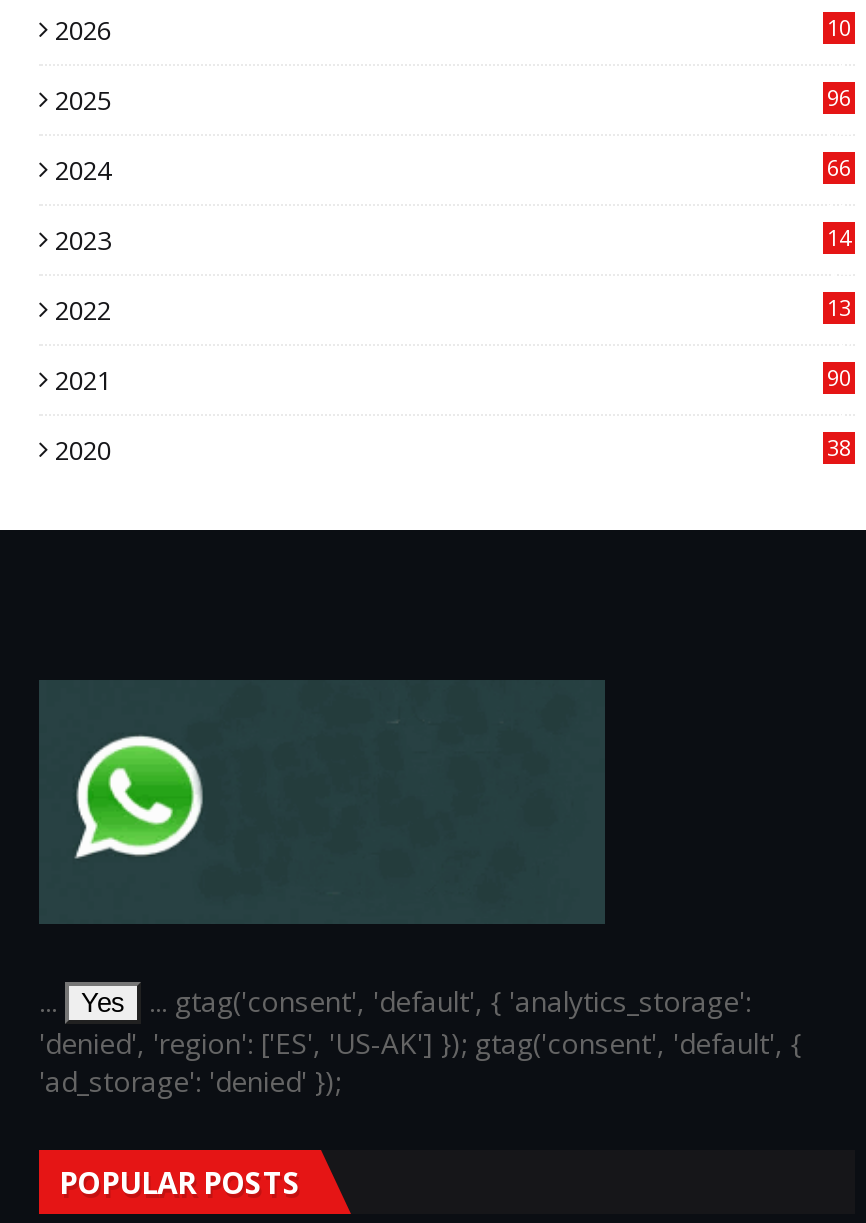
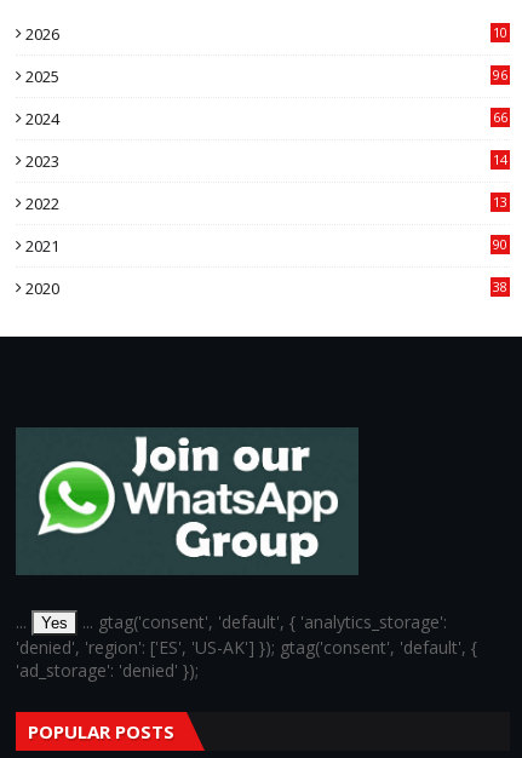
+ [image]
